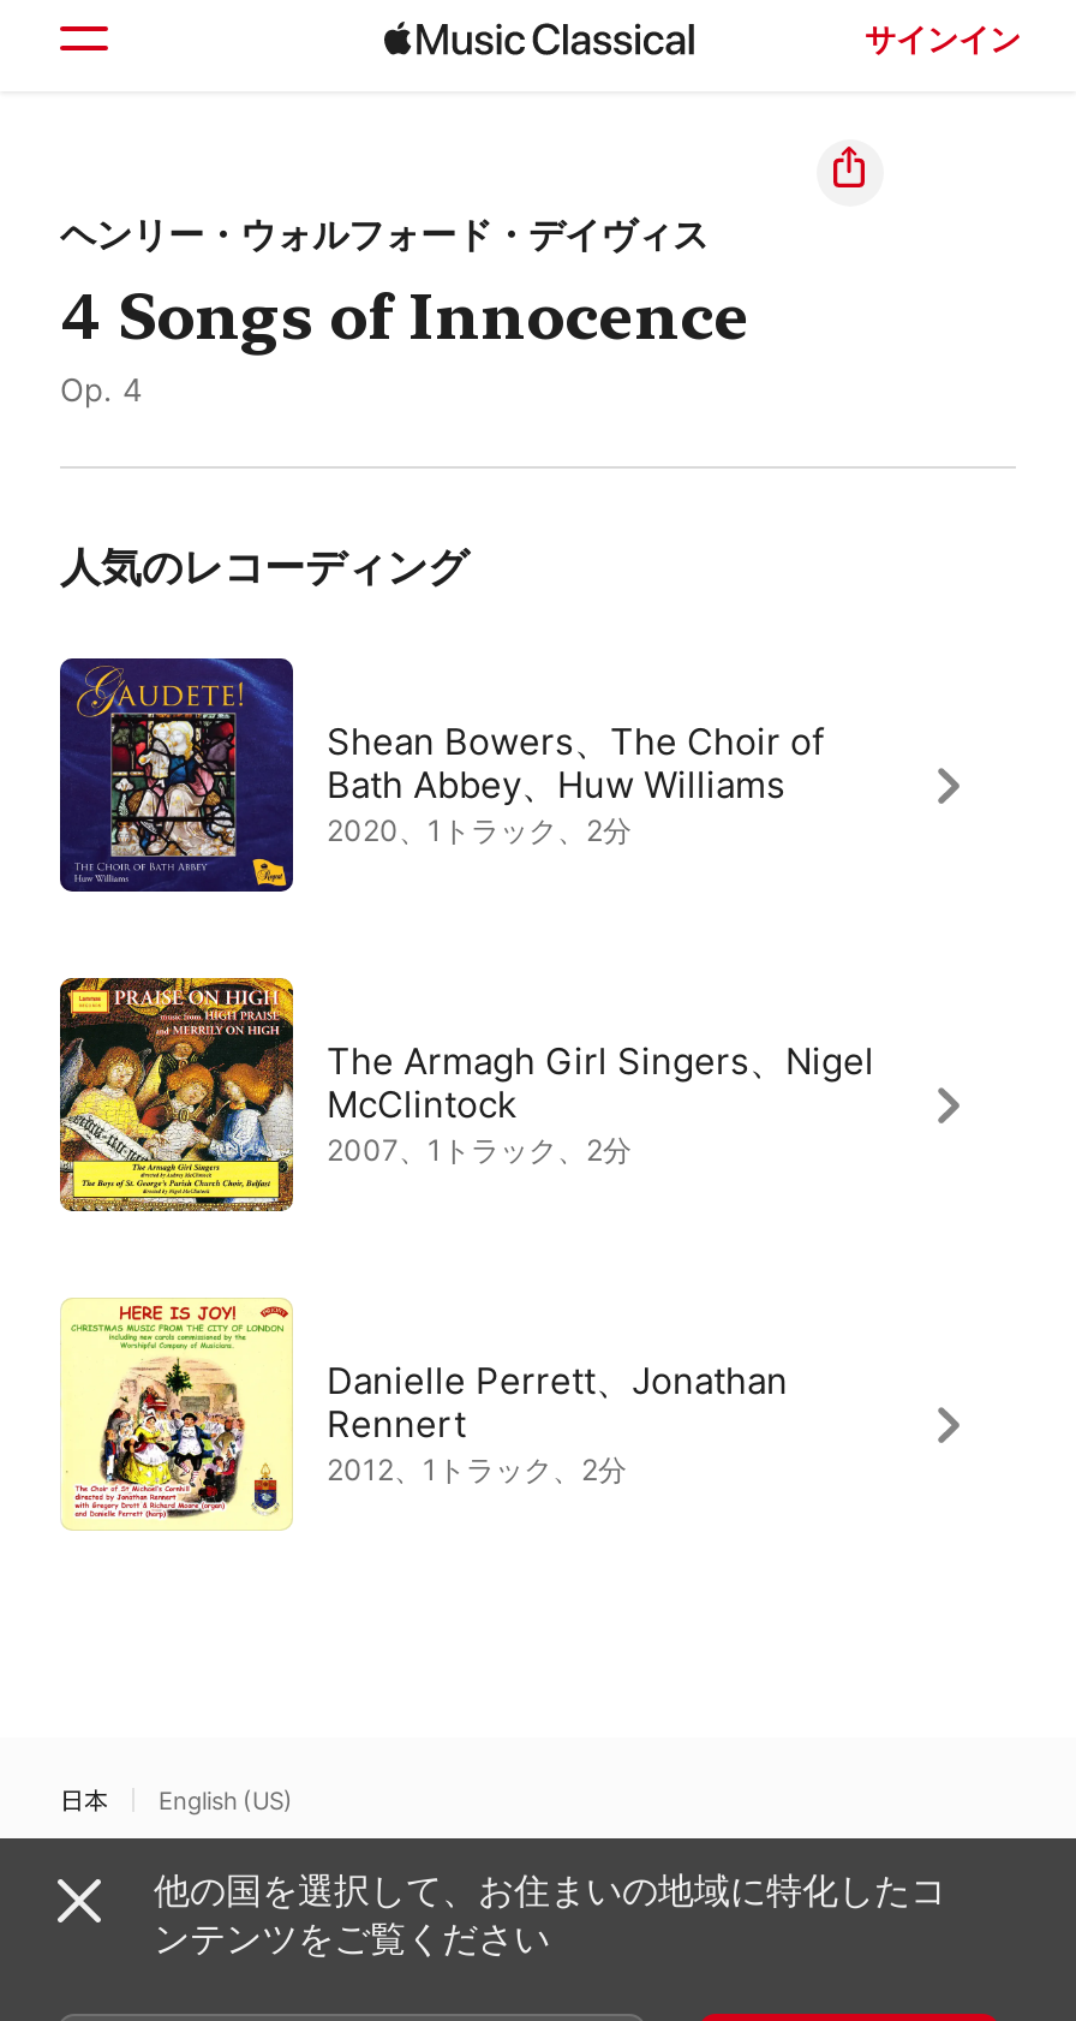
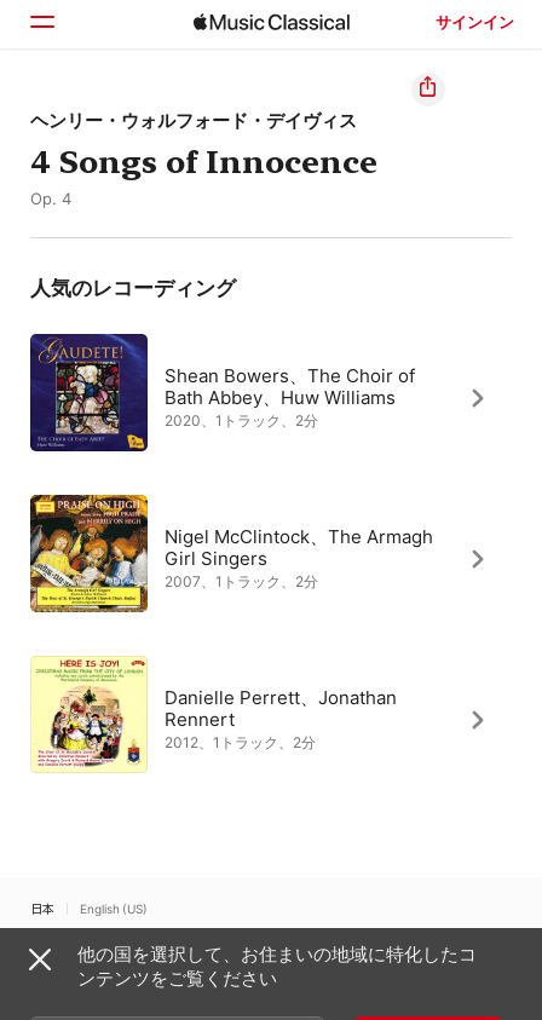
- The Armagh Girl Singers、Nigel
- McClintock
+ Nigel McClintock、The Armagh
+ Girl Singers
